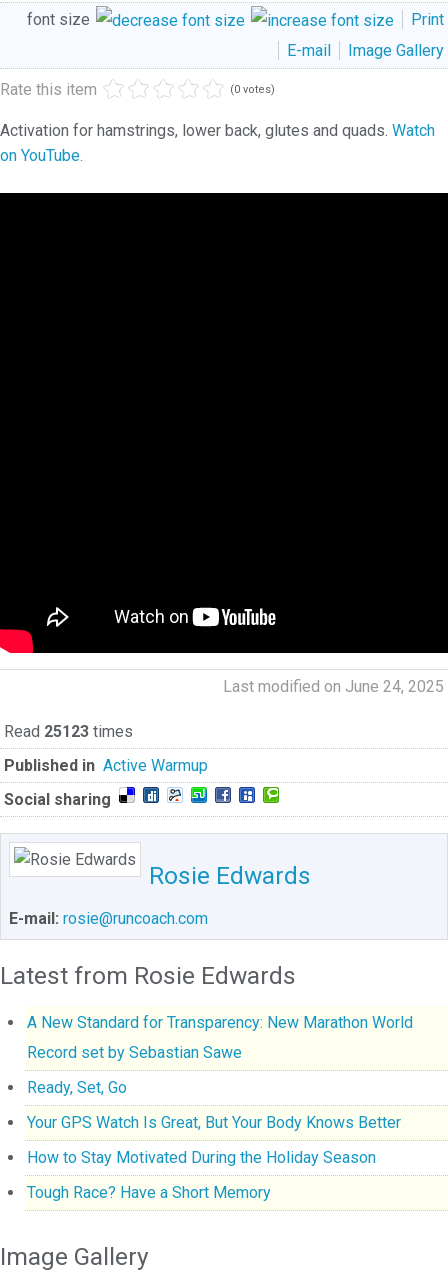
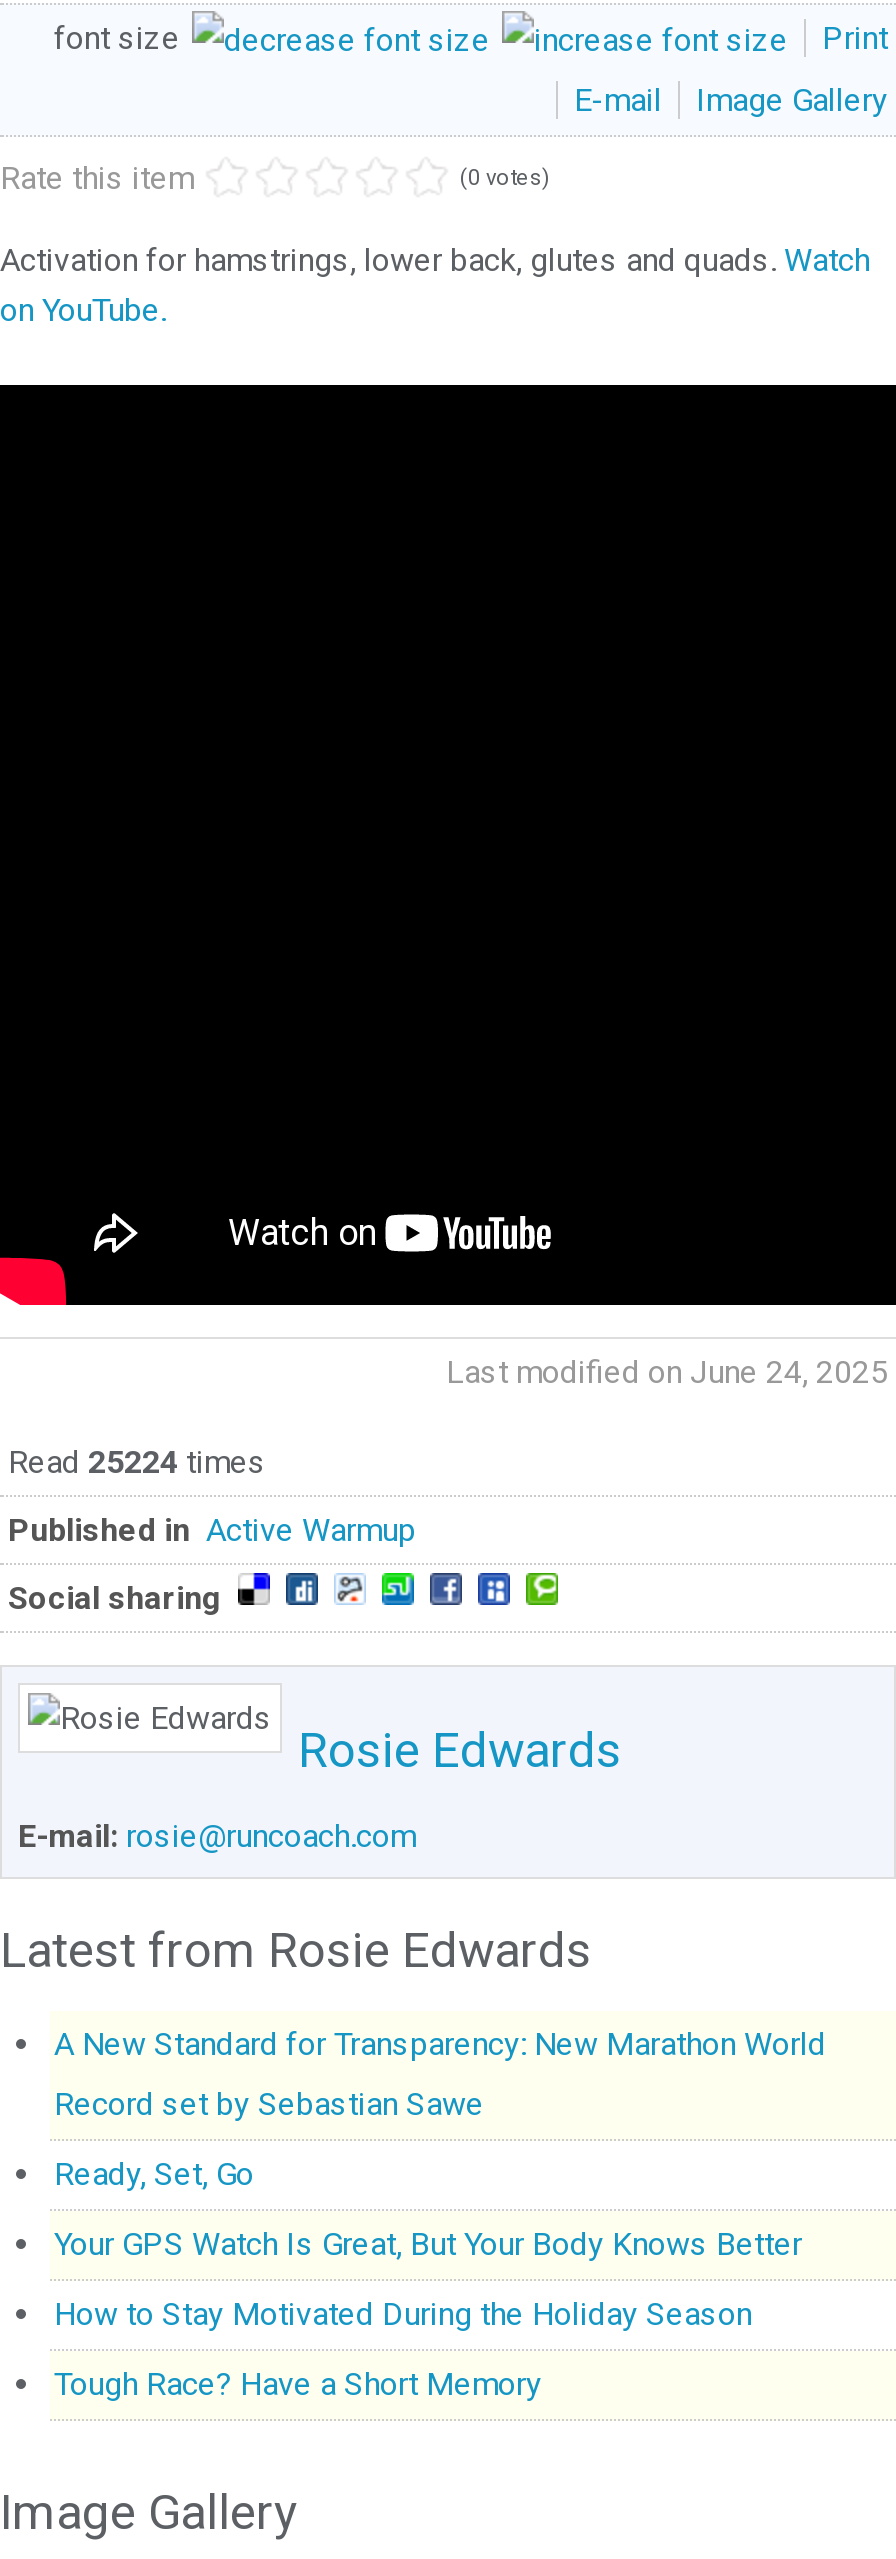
- Read 25123 times
+ Read 25224 times
